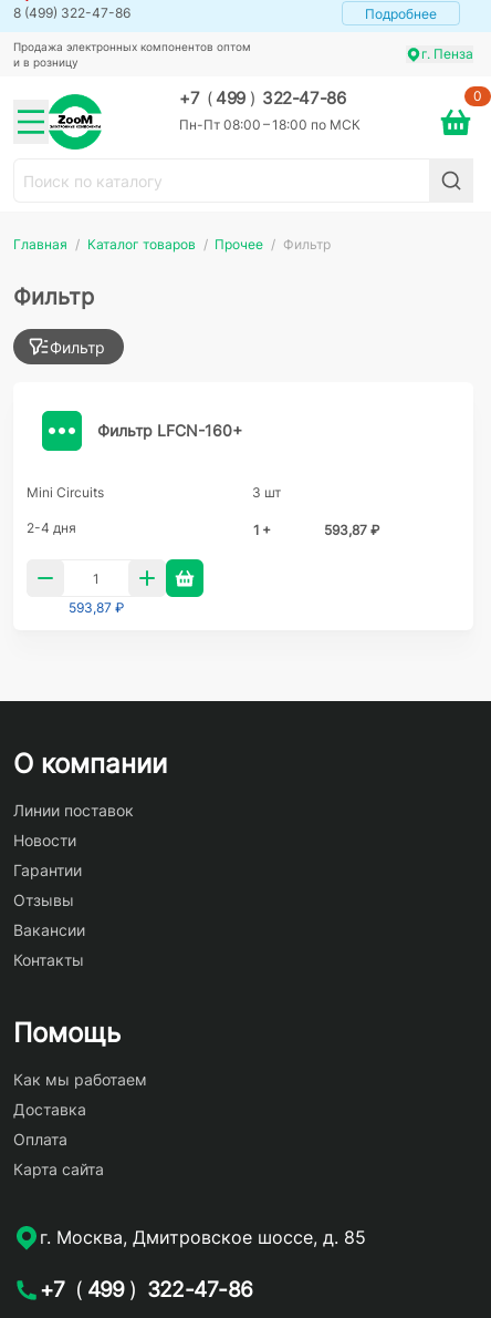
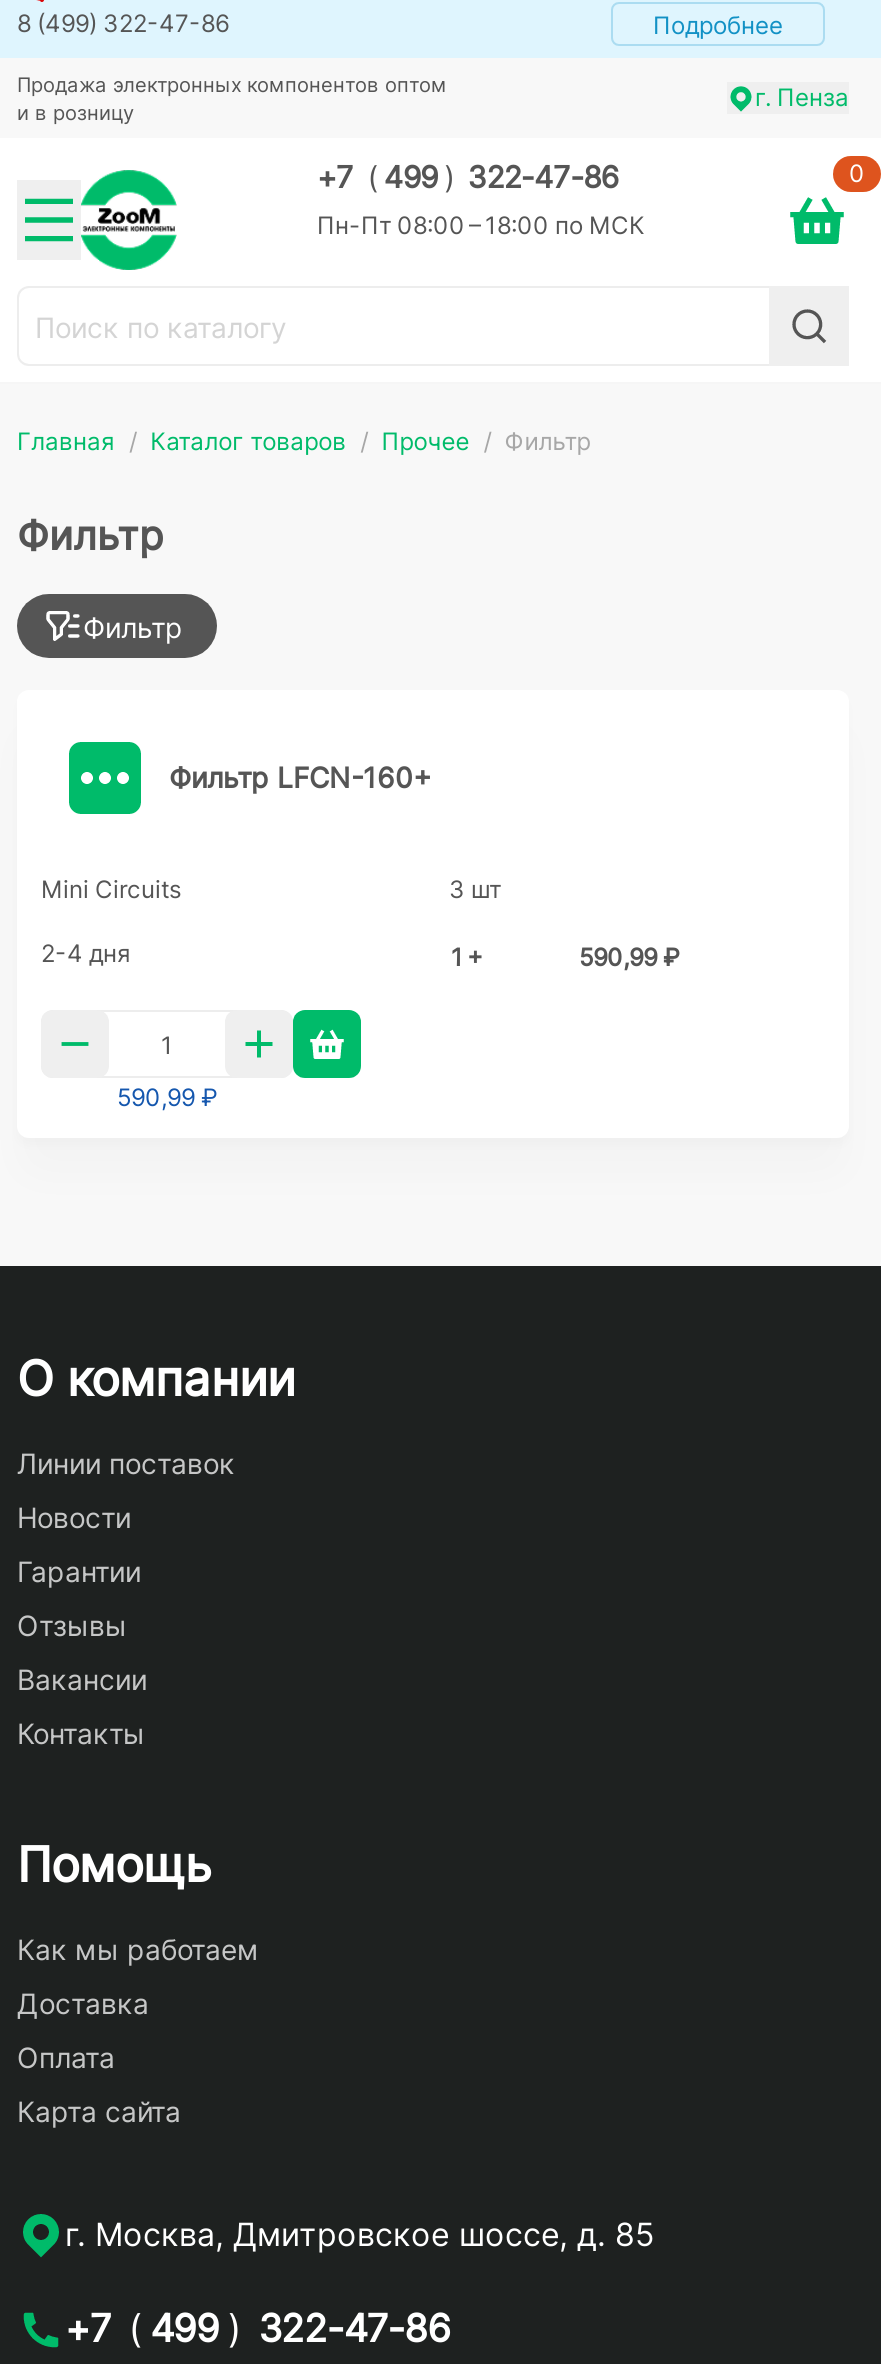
- 593,87 ₽
+ 590,99 ₽

- 593,87 ₽
+ 590,99 ₽
